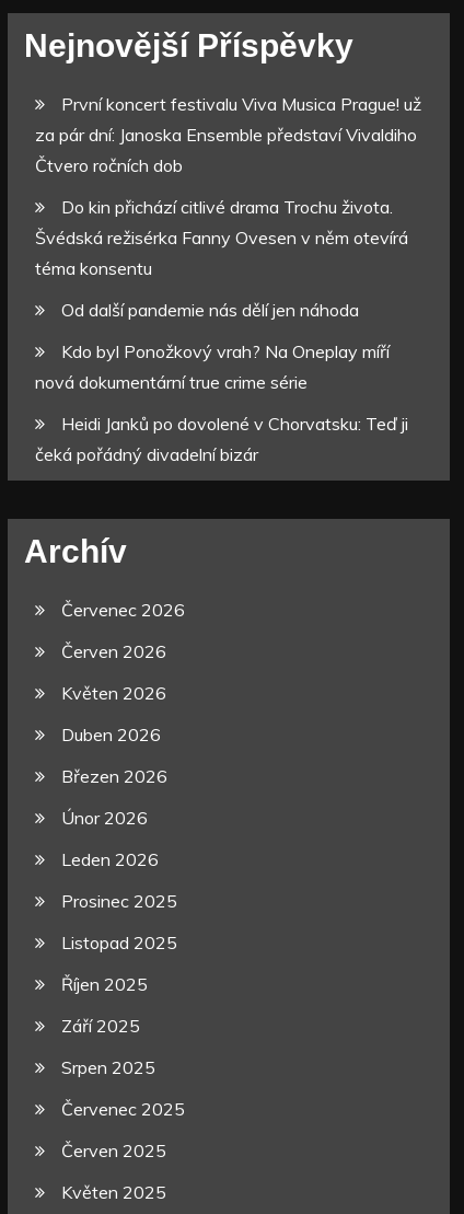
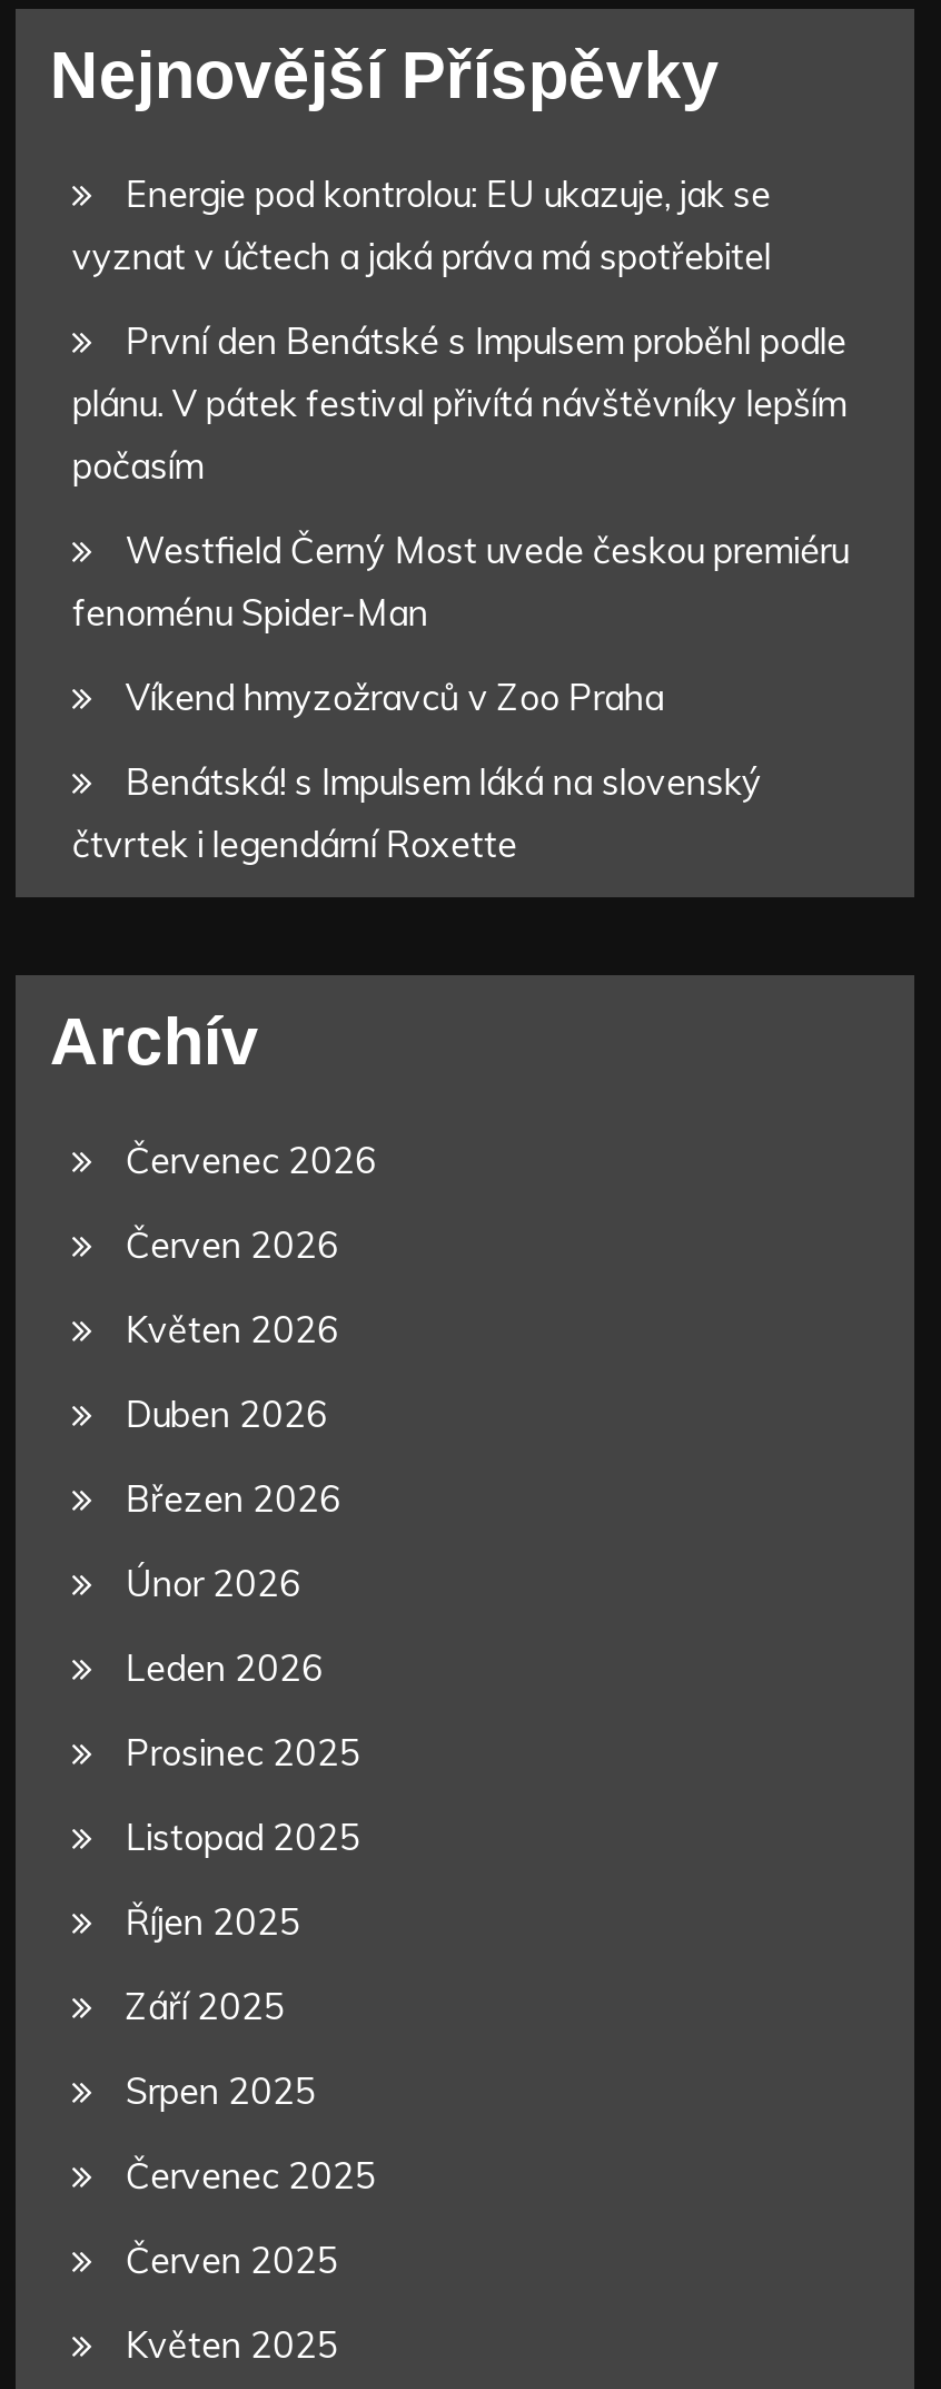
- První koncert festivalu Viva Musica Prague! už
- za pár dní: Janoska Ensemble představí Vivaldiho
- Čtvero ročních dob
+ Energie pod kontrolou: EU ukazuje, jak se
+ vyznat v účtech a jaká práva má spotřebitel

- Do kin přichází citlivé drama Trochu života.
- Švédská režisérka Fanny Ovesen v něm otevírá
- téma konsentu
+ První den Benátské s Impulsem proběhl podle
+ plánu. V pátek festival přivítá návštěvníky lepším
+ počasím

- Od další pandemie nás dělí jen náhoda
+ Westfield Černý Most uvede českou premiéru
+ fenoménu Spider-Man

- Kdo byl Ponožkový vrah? Na Oneplay míří
- nová dokumentární true crime série
+ Víkend hmyzožravců v Zoo Praha

- Heidi Janků po dovolené v Chorvatsku: Teď ji
- čeká pořádný divadelní bizár
+ Benátská! s Impulsem láká na slovenský
+ čtvrtek i legendární Roxette
